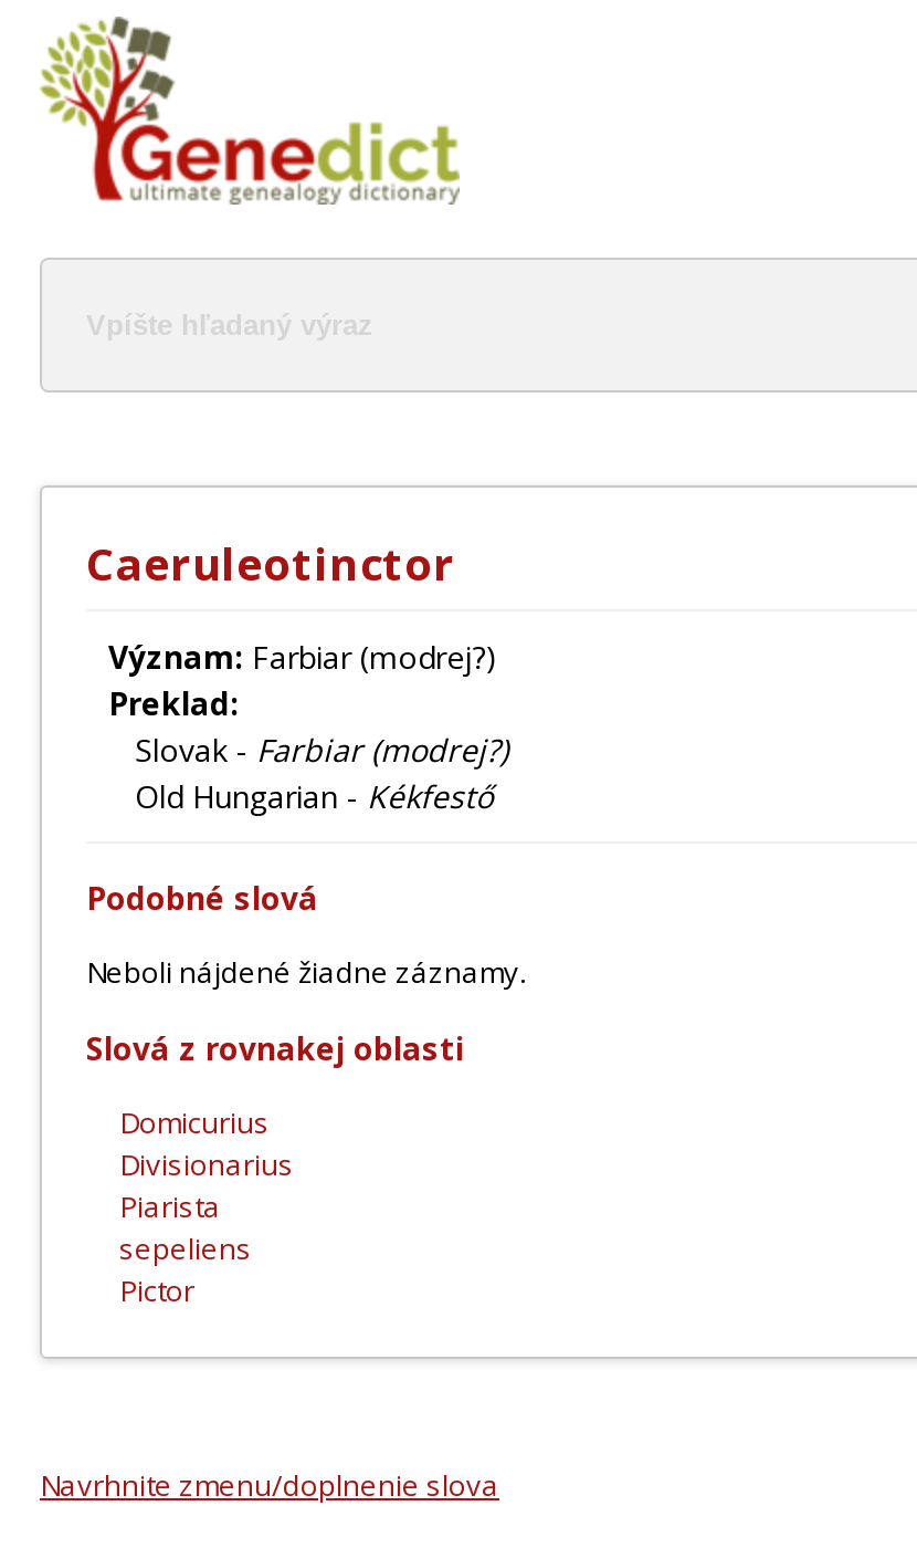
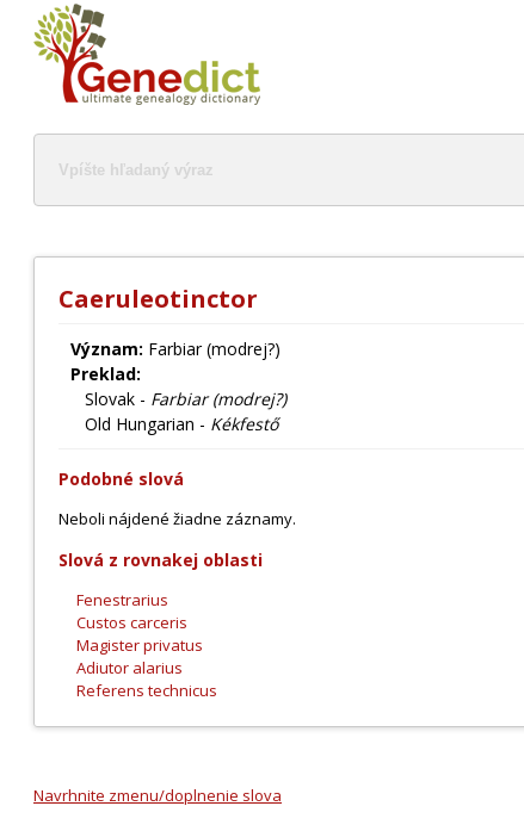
- Domicurius
- Divisionarius
- Piarista
- sepeliens
- Pictor
+ Fenestrarius
+ Custos carceris
+ Magister privatus
+ Adiutor alarius
+ Referens technicus
